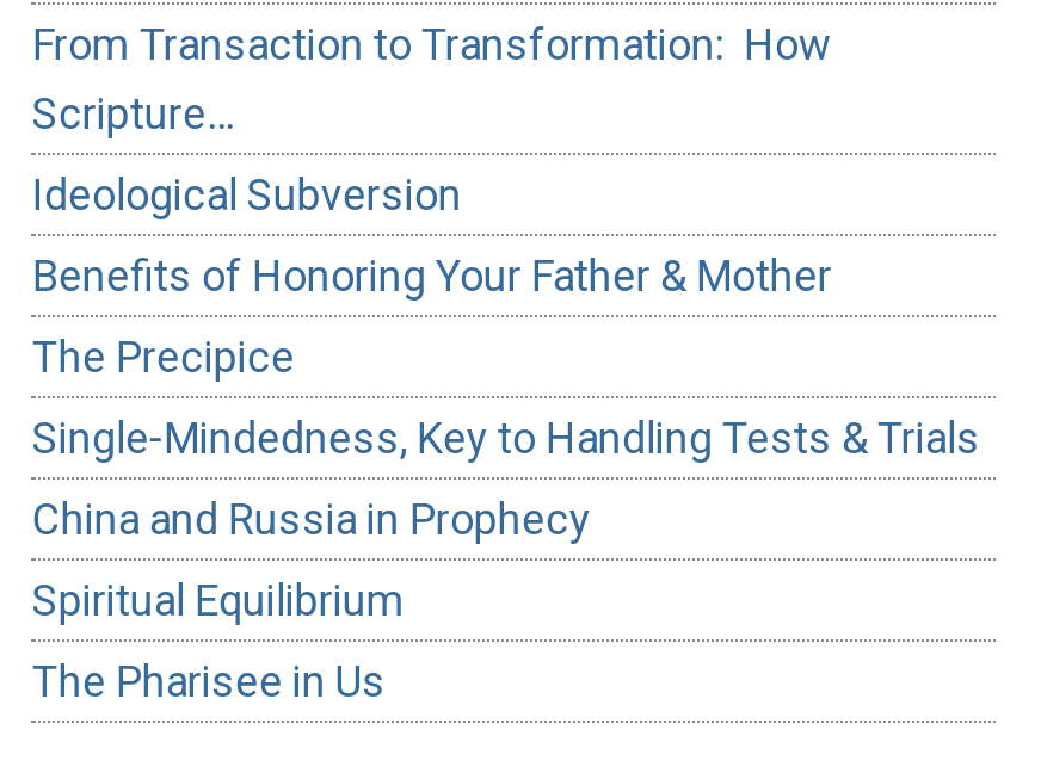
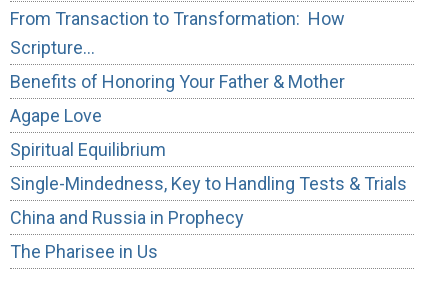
- Ideological Subversion

- The Precipice
+ Agape Love

moved up: Spiritual Equilibrium
